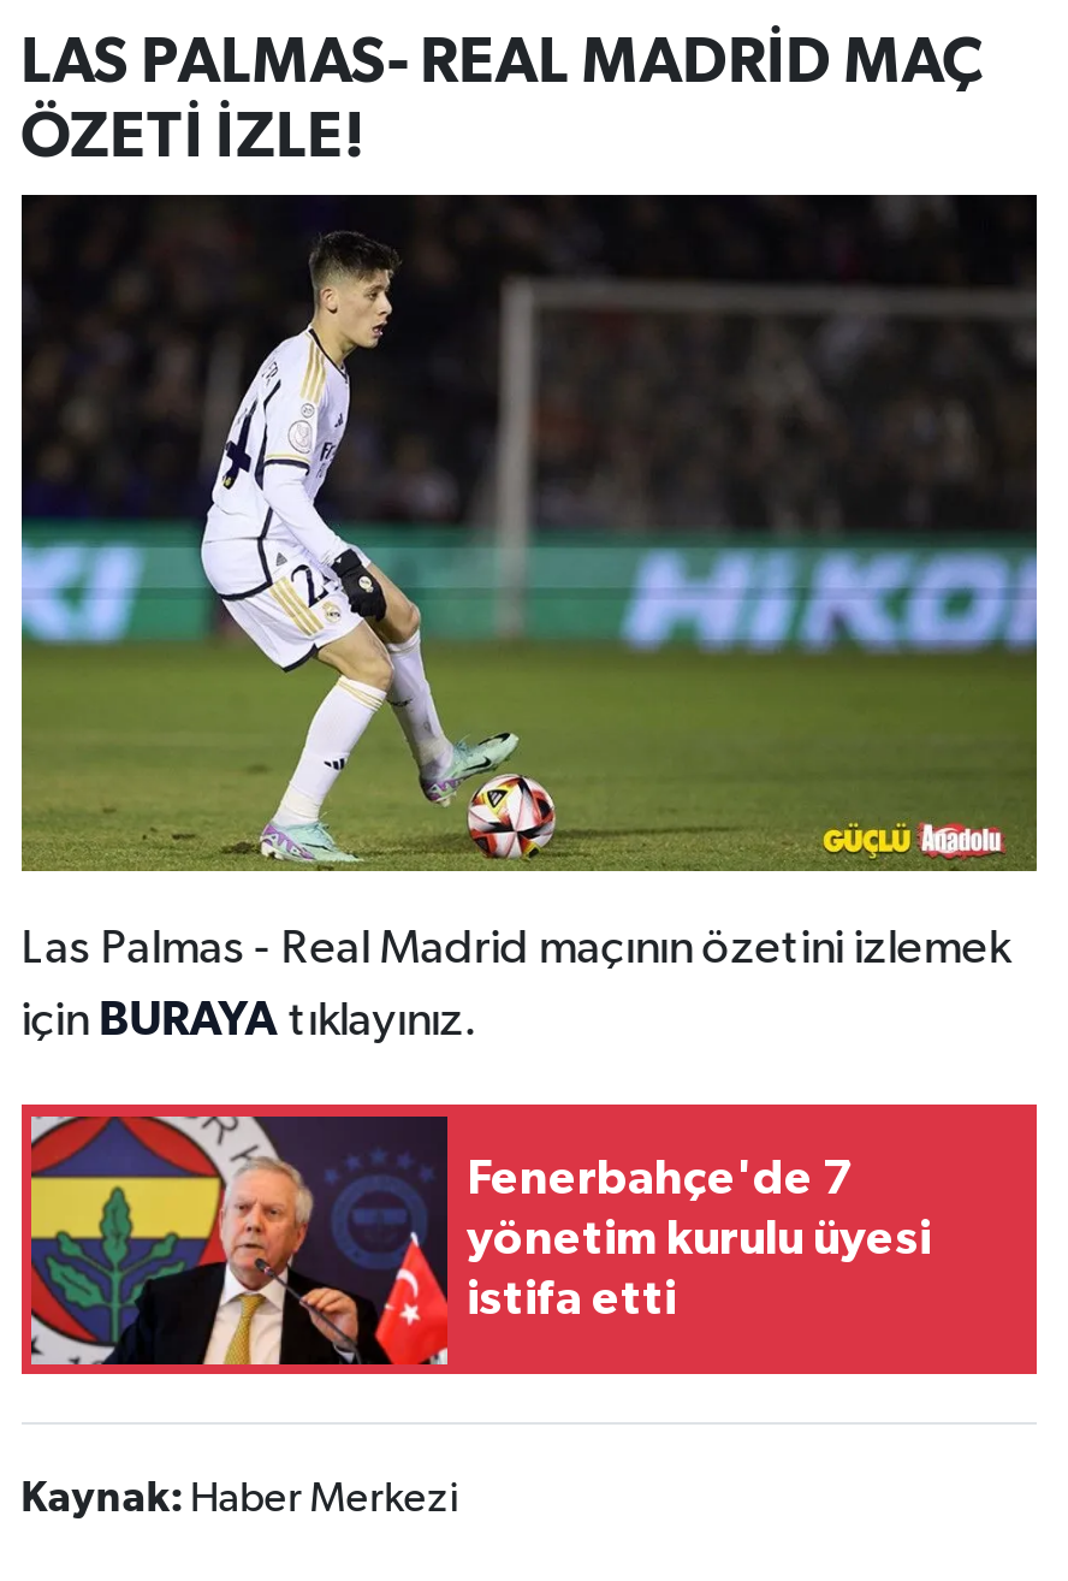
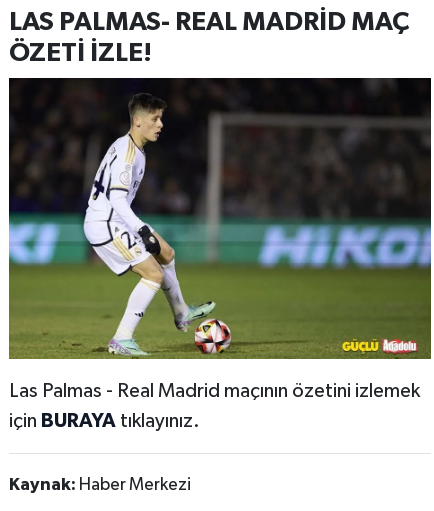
- [image]
- Fenerbahçe'de 7
- yönetim kurulu üyesi
- istifa etti
